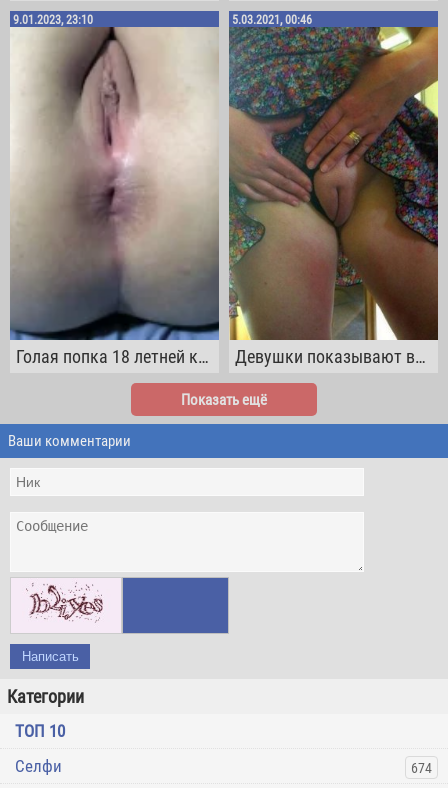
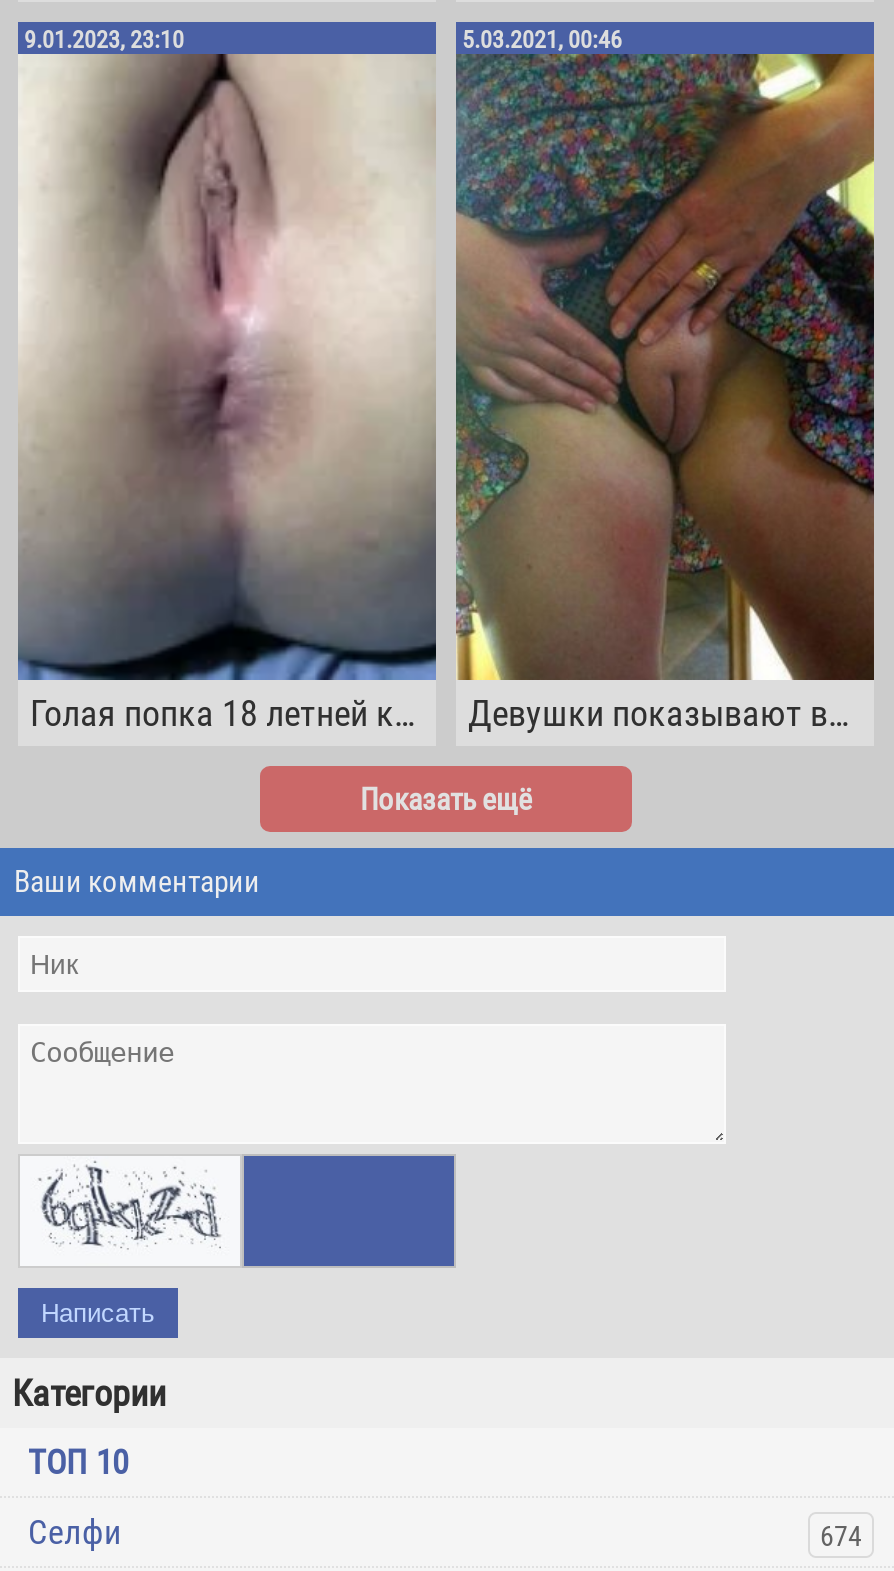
- [image]
+ [image]
